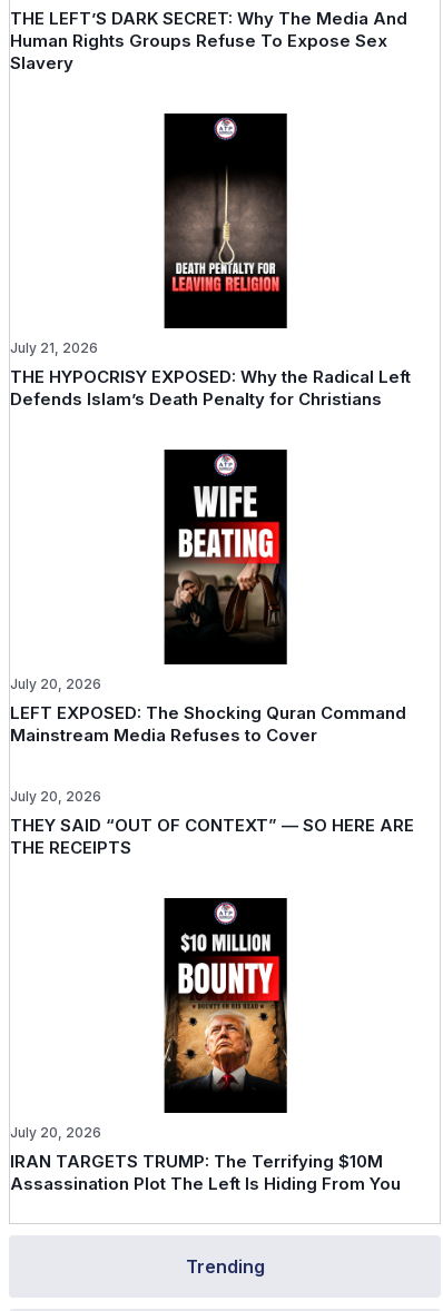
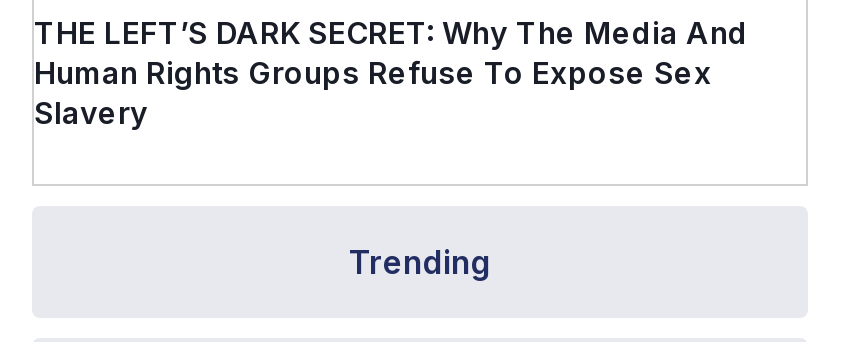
- [image]
- THE HYPOCRISY EXPOSED: Why the Radical Left
- Defends Islam’s Death Penalty for Christians

- July 21, 2026

- [image]
- LEFT EXPOSED: The Shocking Quran Command
- Mainstream Media Refuses to Cover

- July 20, 2026

- July 20, 2026

- THEY SAID “OUT OF CONTEXT” — SO HERE ARE
- THE RECEIPTS

- [image]
- IRAN TARGETS TRUMP: The Terrifying $10M
- Assassination Plot The Left Is Hiding From You

- July 20, 2026
